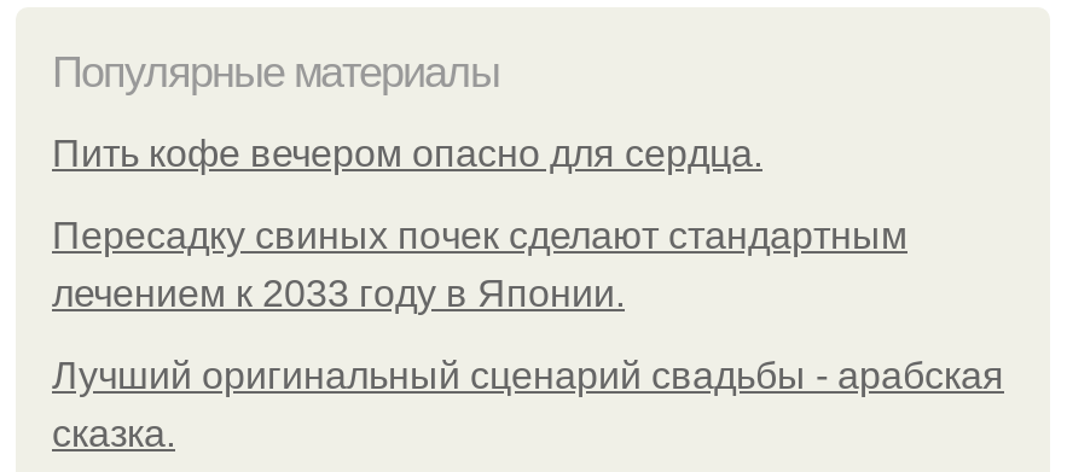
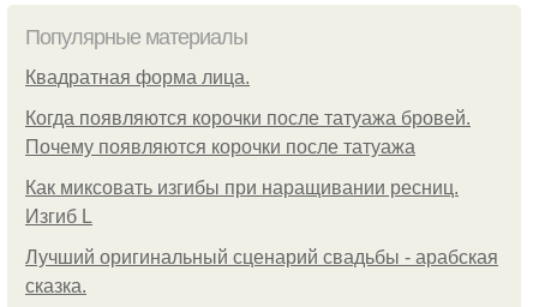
- Пить кофе вечером опасно для сердца.
- Пересадку свиных почек сделают стандартным
- лечением к 2033 году в Японии.
+ Квадратная форма лица.
+ Когда появляются корочки после татуажа бровей.
+ Почему появляются корочки после татуажа
+ Как миксовать изгибы при наращивании ресниц.
+ Изгиб L
